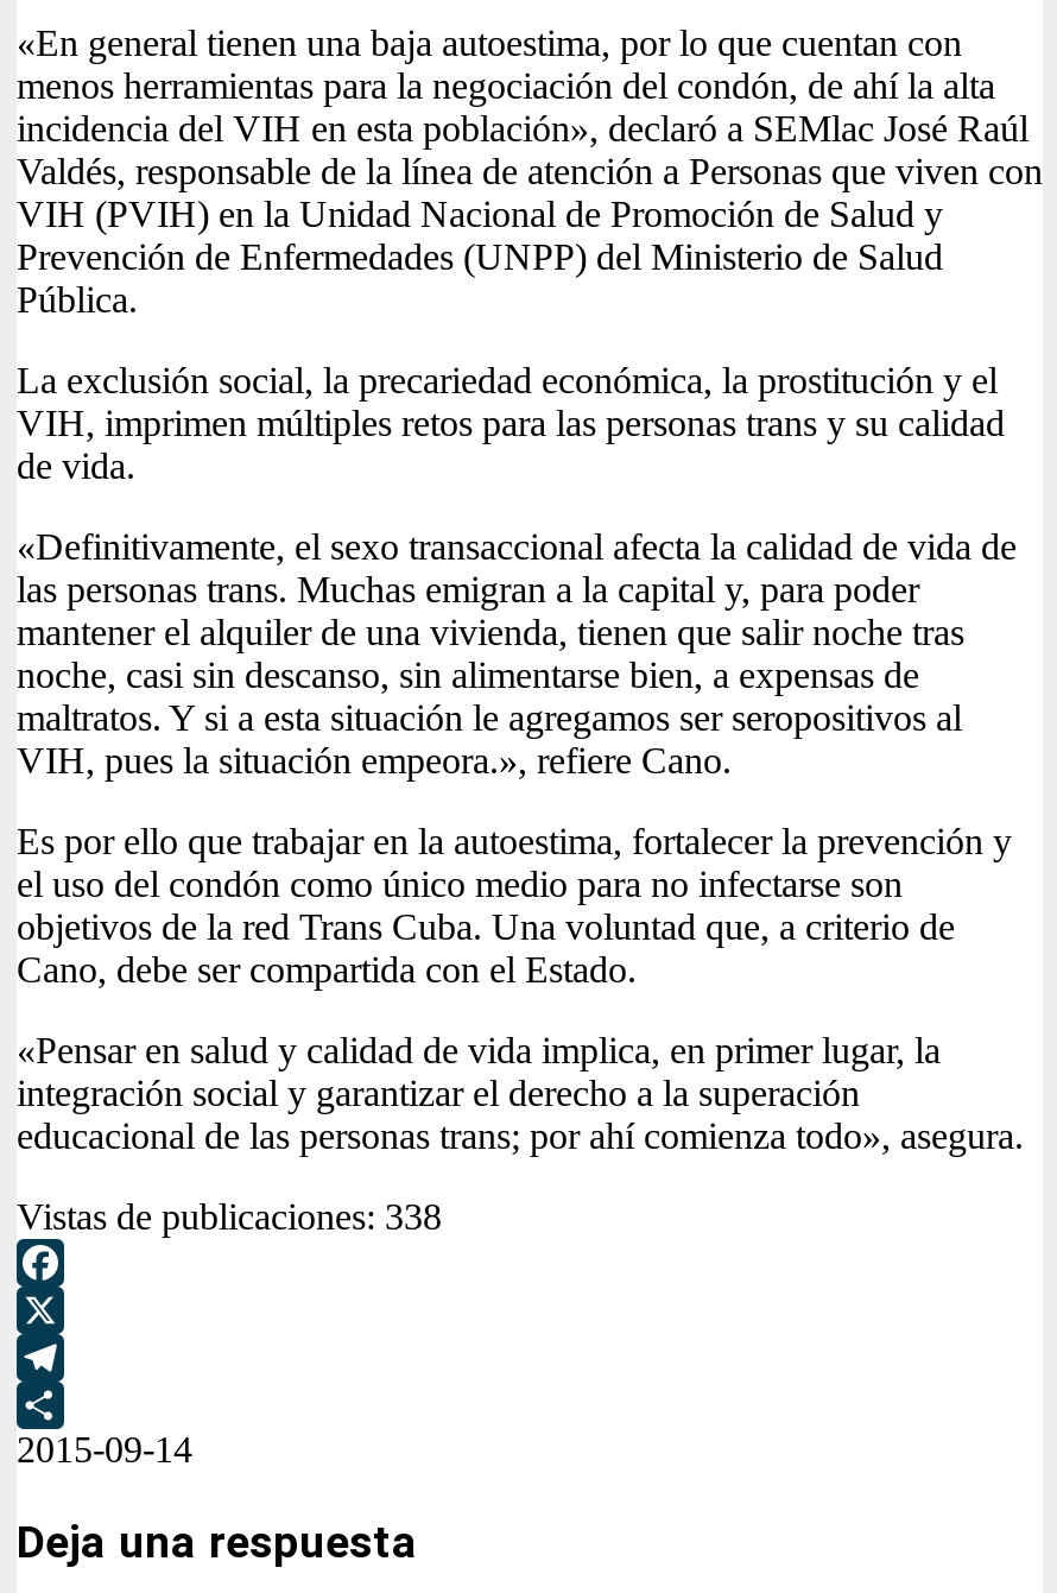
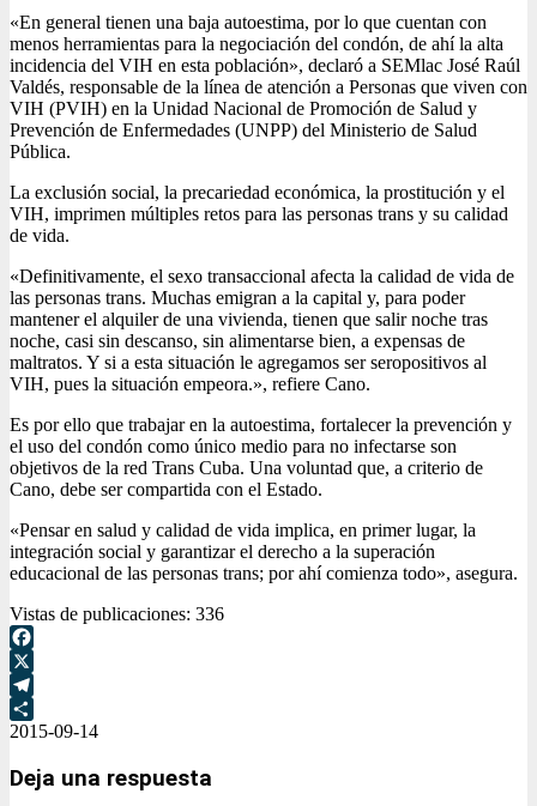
- Vistas de publicaciones: 338
+ Vistas de publicaciones: 336
